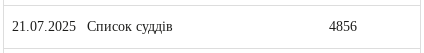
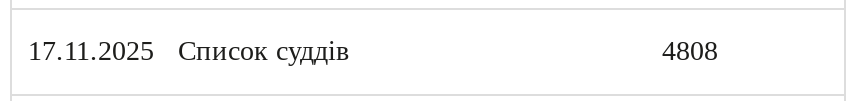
- 21.07.2025 Список суддів
+ 17.11.2025 Список суддів

- 4856
+ 4808
